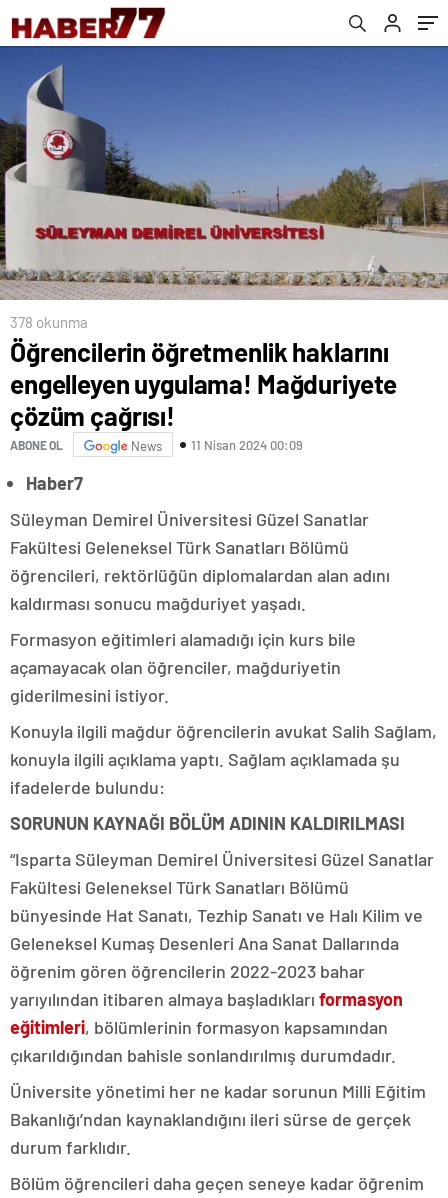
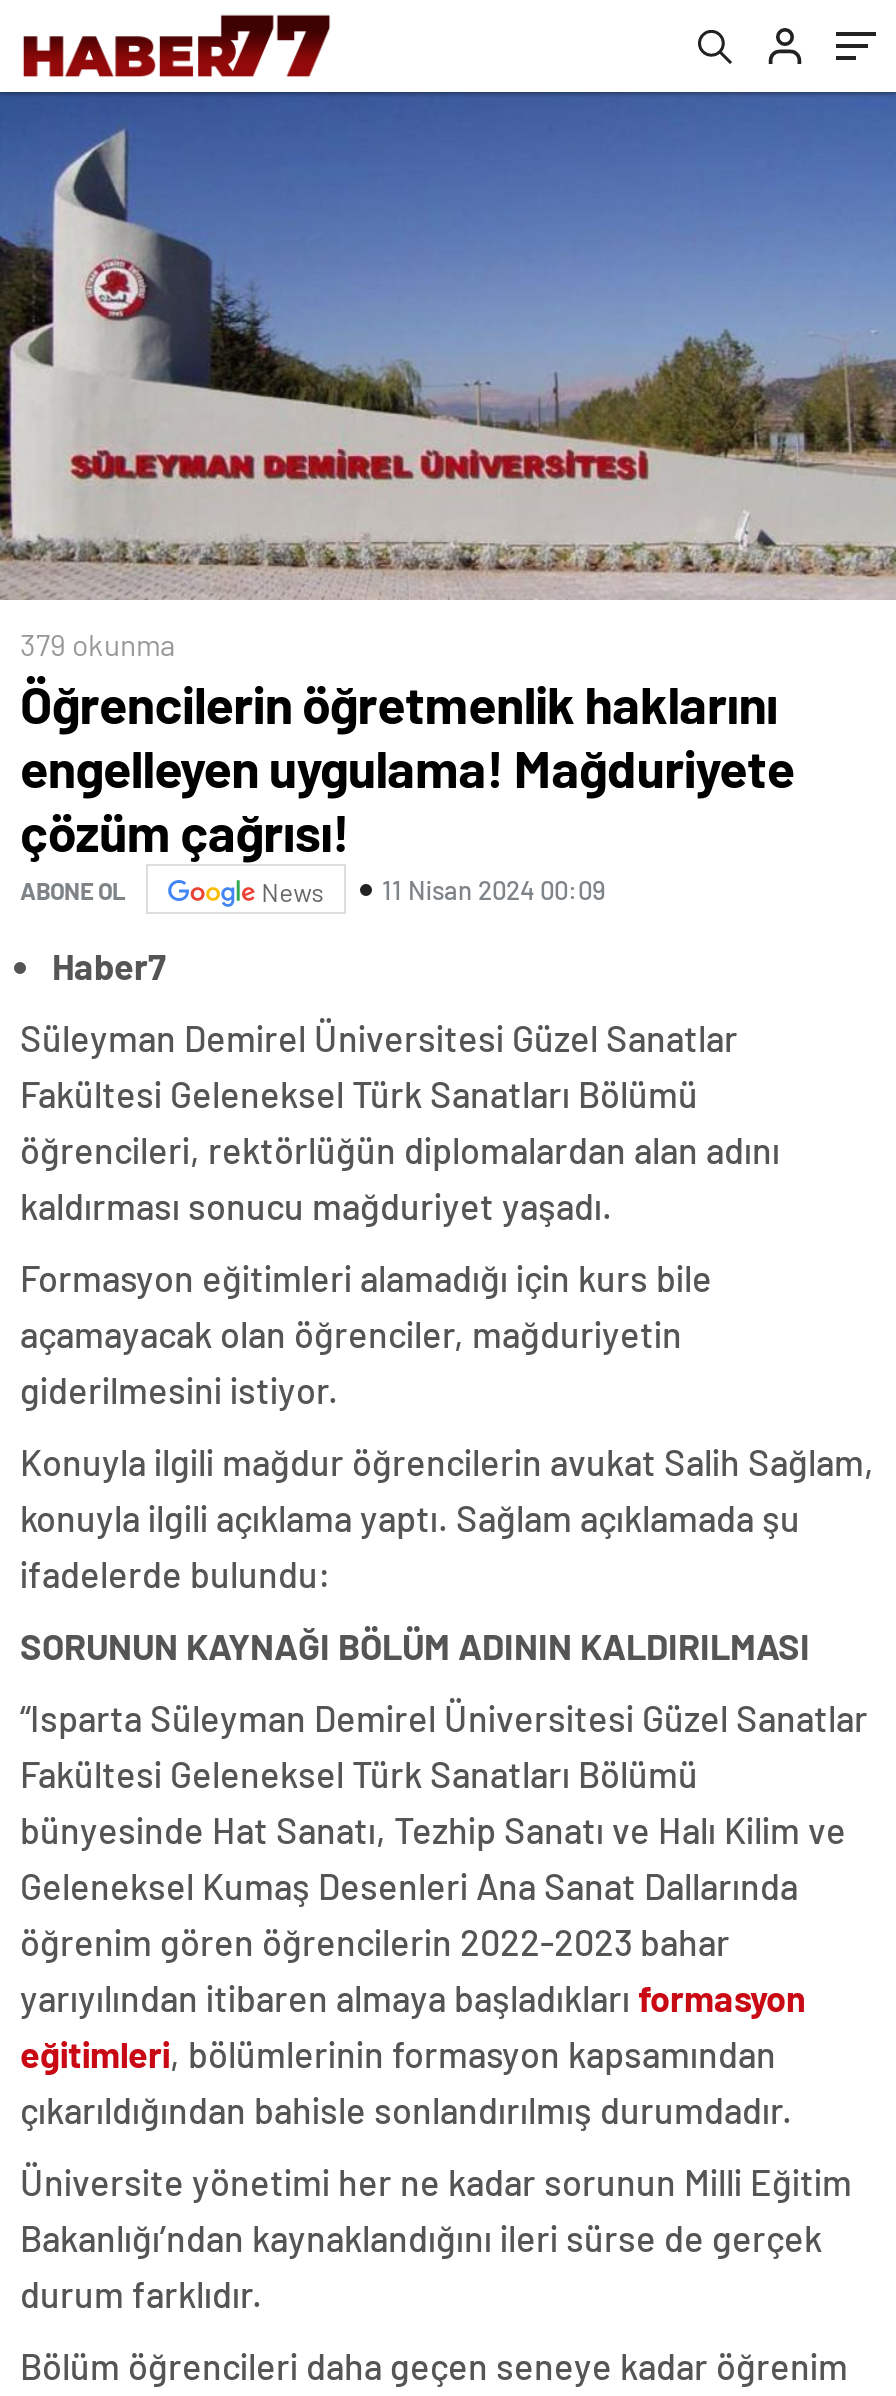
- 378 okunma
+ 379 okunma
